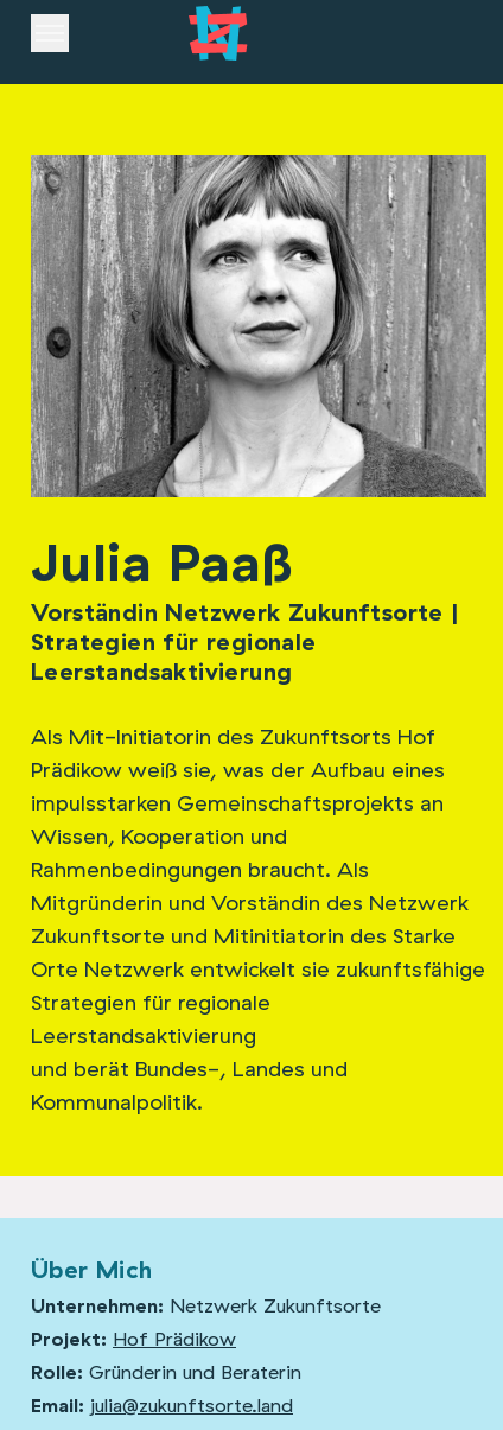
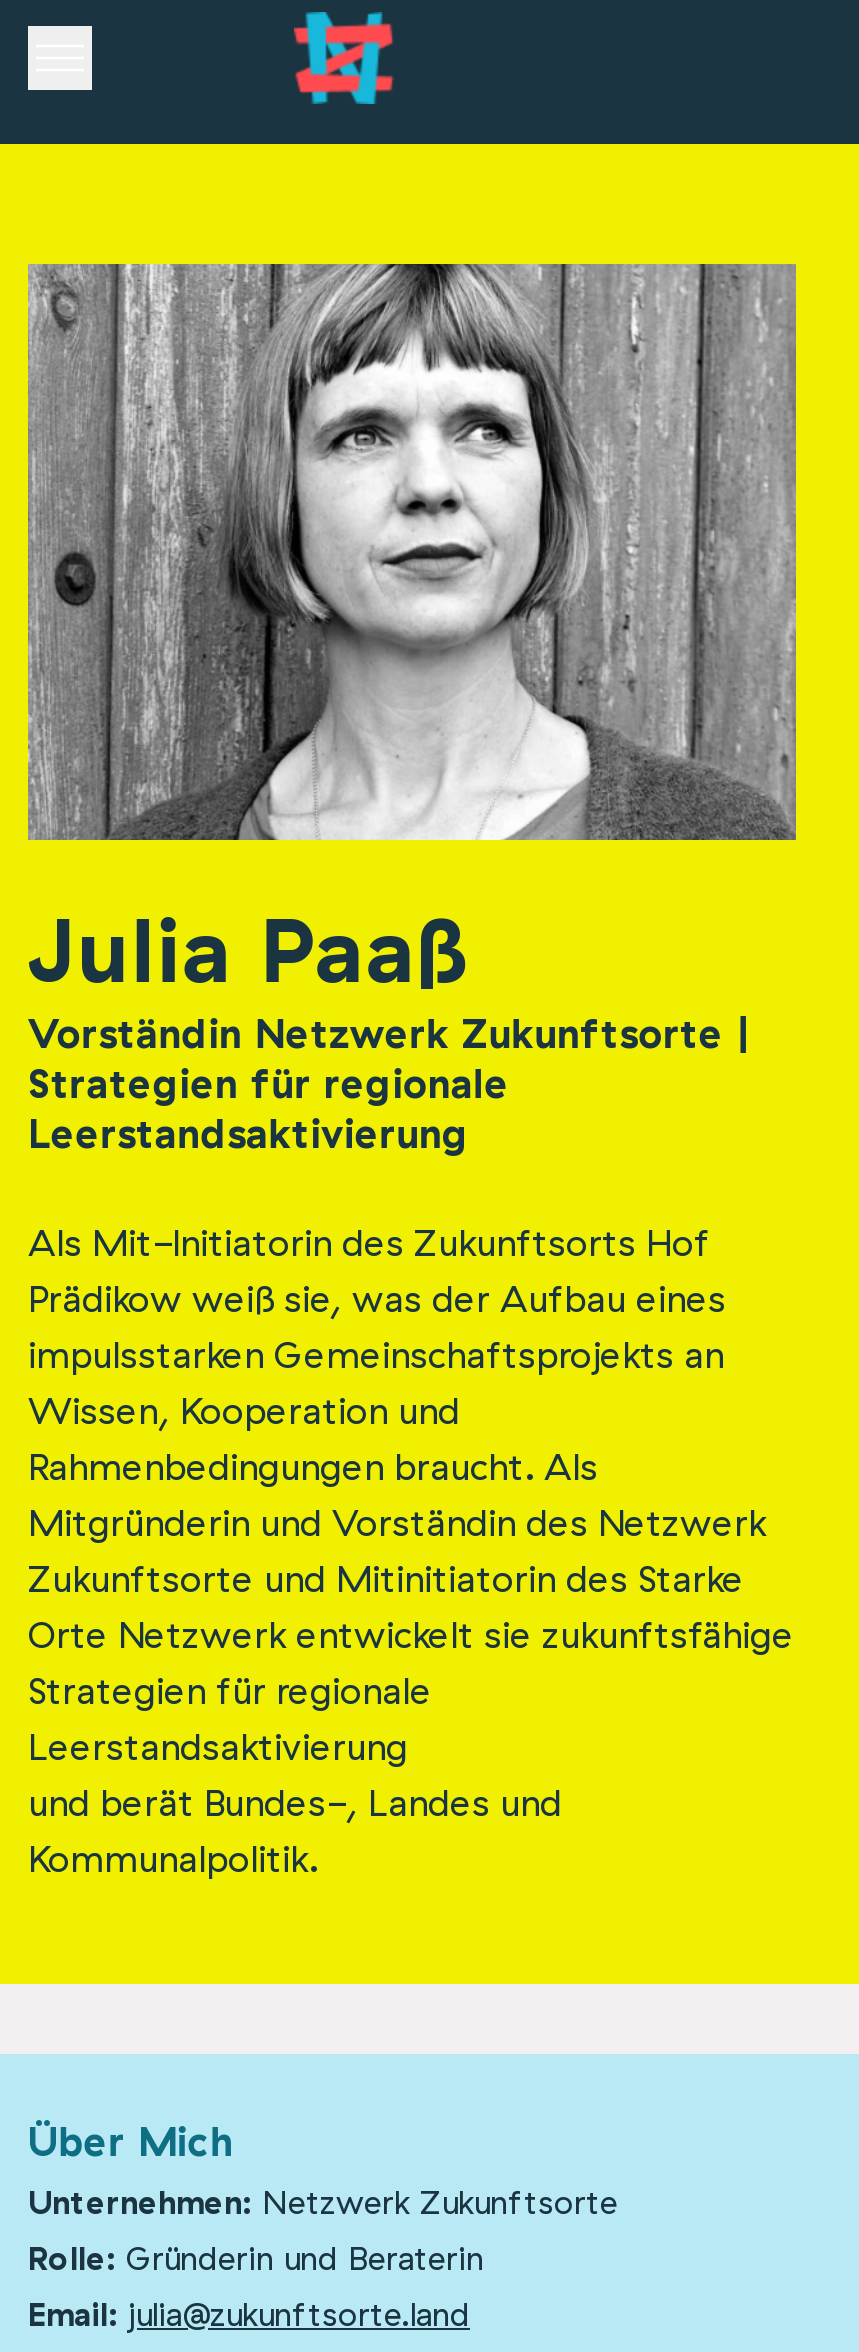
- Projekt: Hof Prädikow
